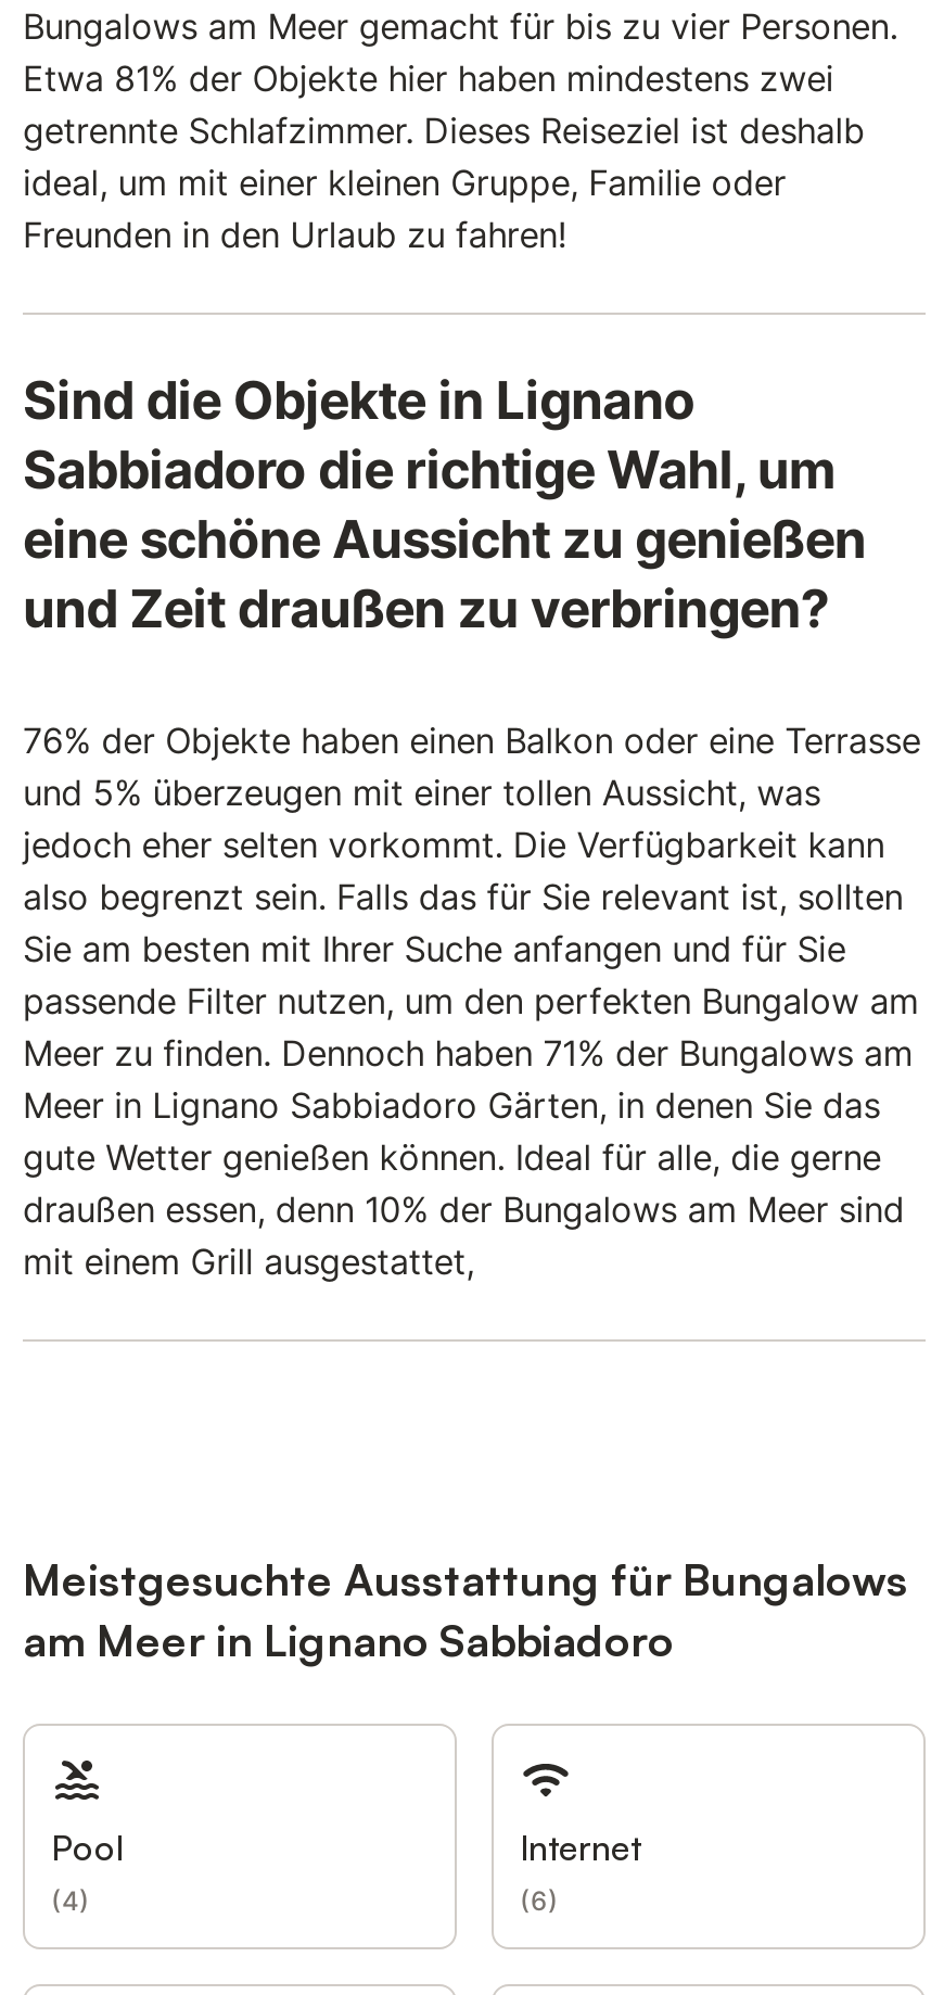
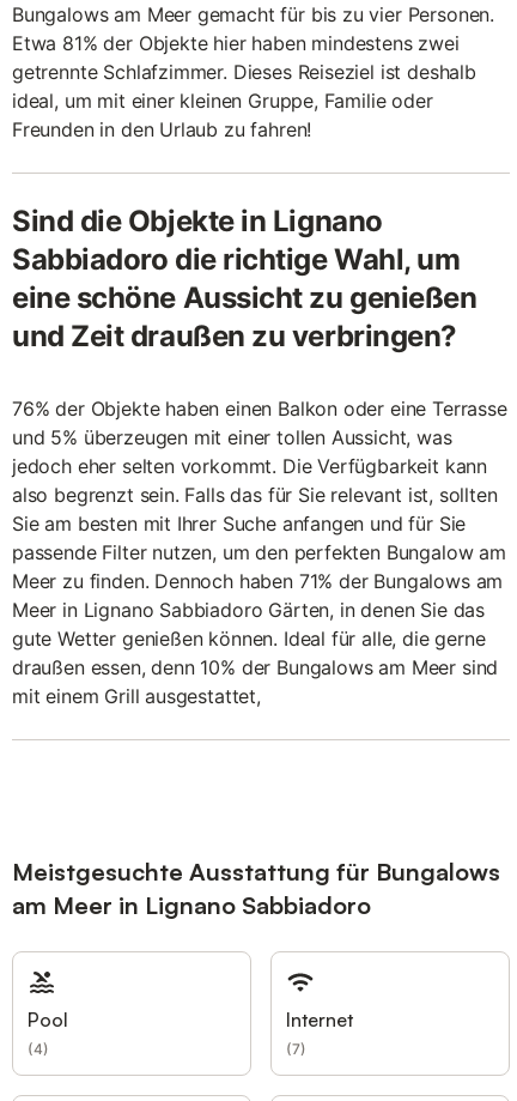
- (6)
+ (7)
